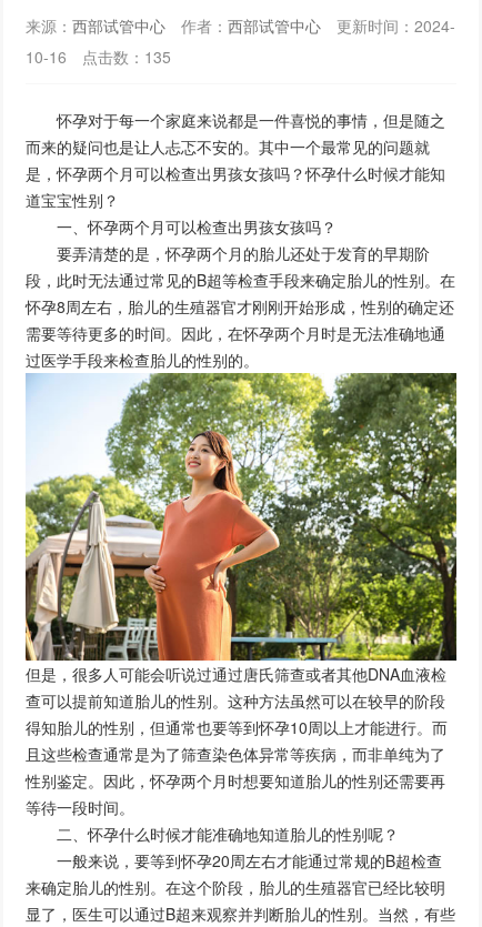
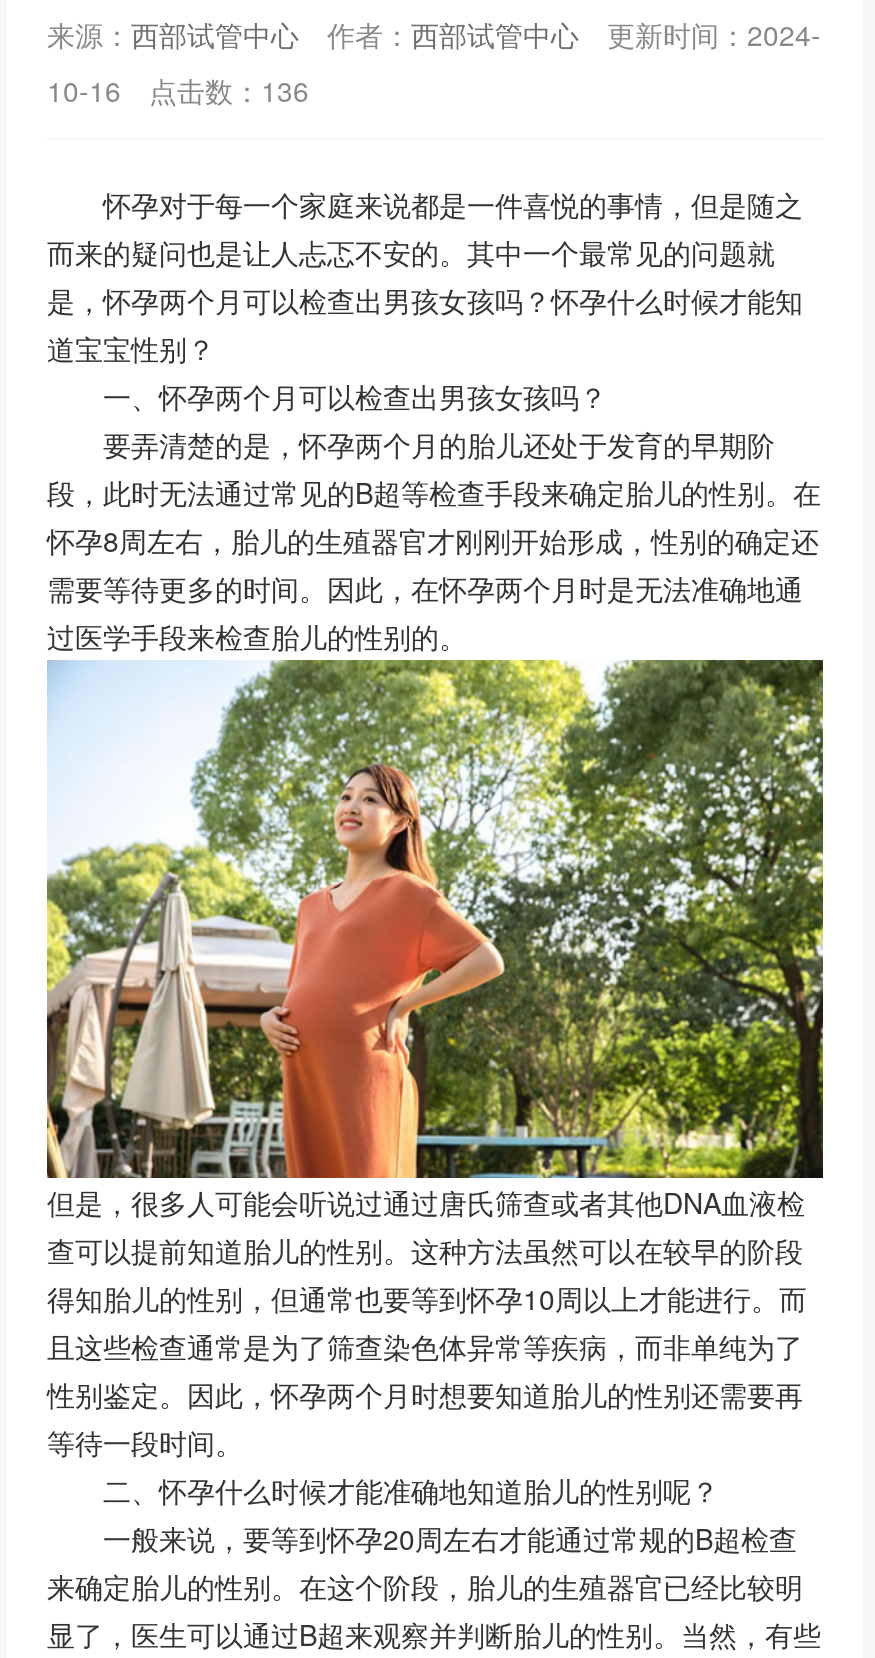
- 10-16 点击数：135
+ 10-16 点击数：136
